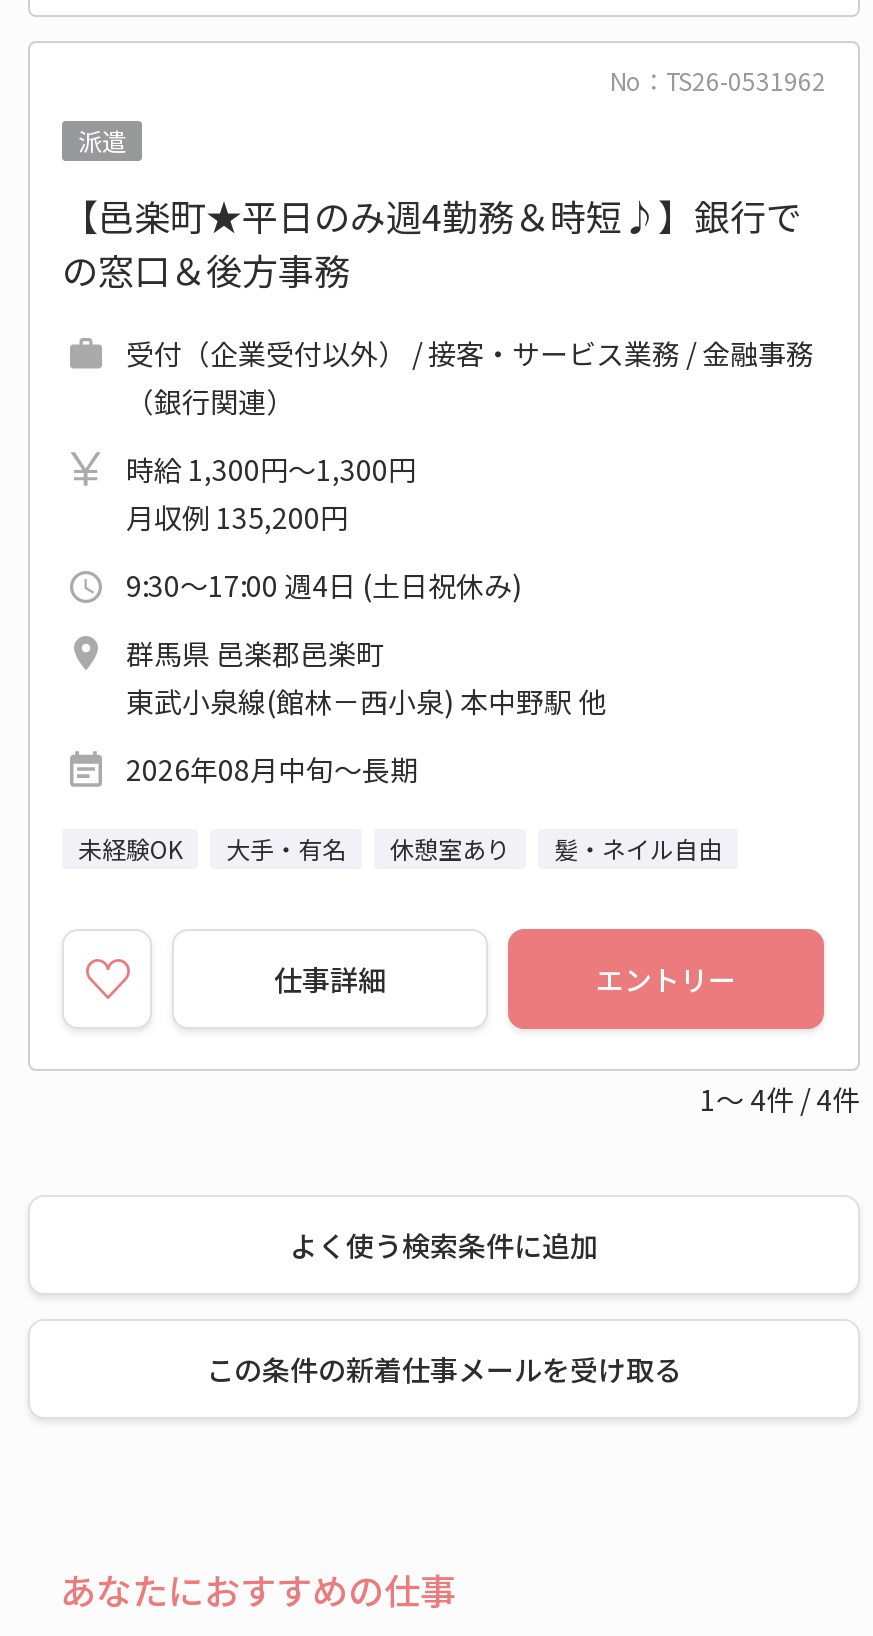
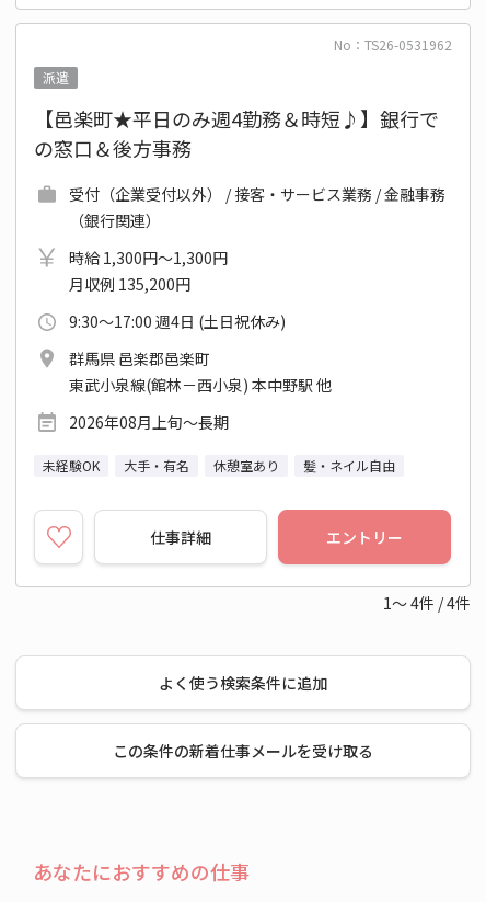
- 2026年08月中旬～長期
+ 2026年08月上旬～長期
